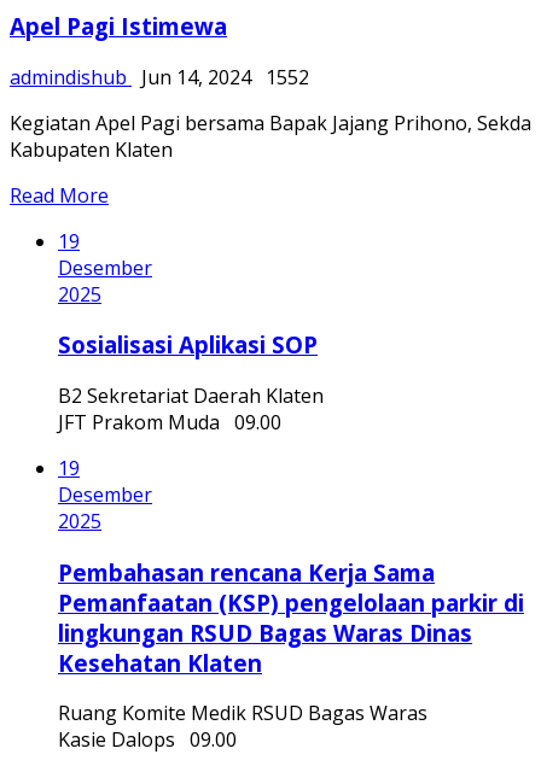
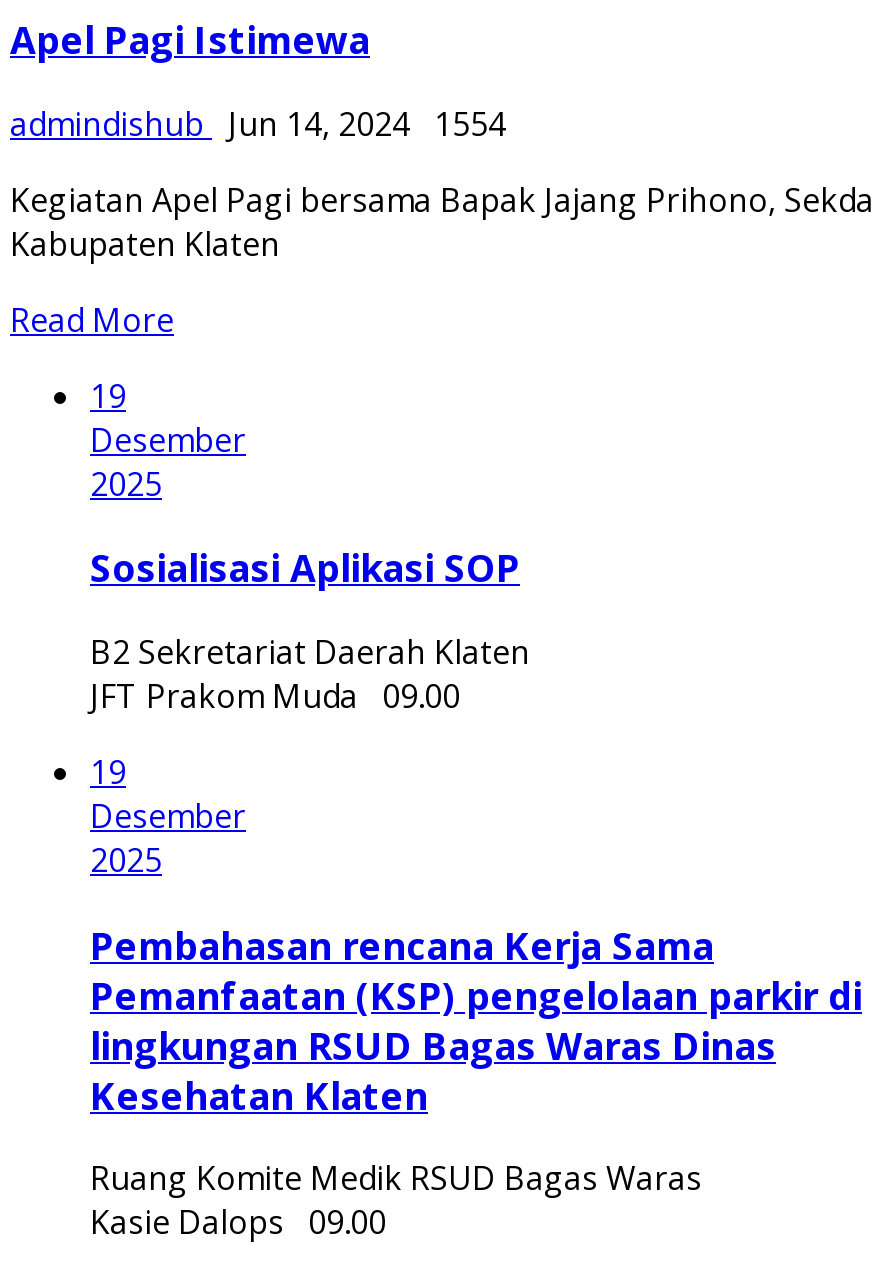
- admindishub Jun 14, 2024 1552
+ admindishub Jun 14, 2024 1554
